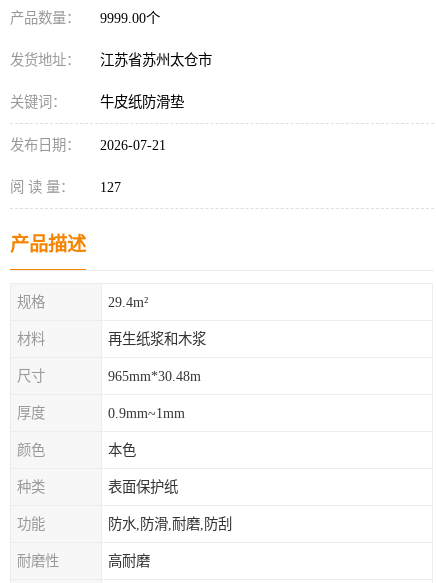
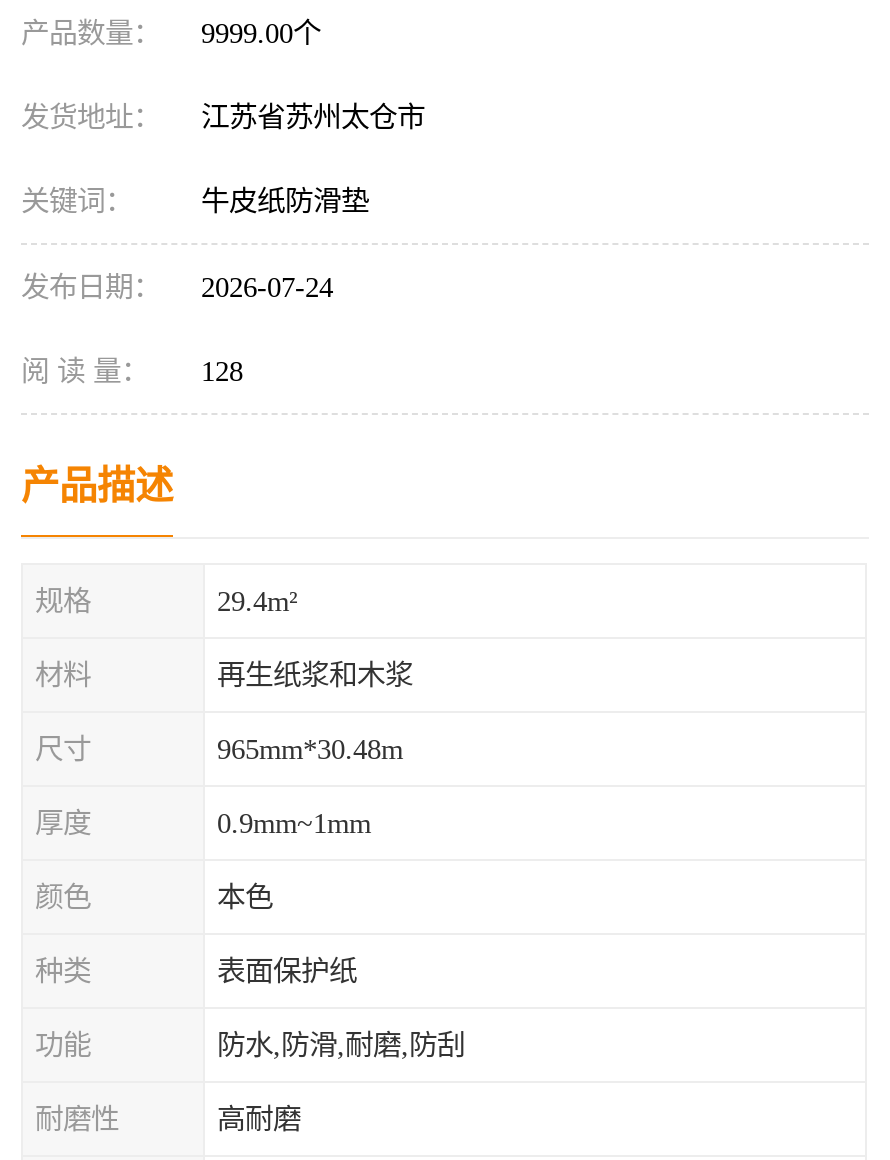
- 发布日期： 2026-07-21
+ 发布日期： 2026-07-24

- 阅 读 量： 127
+ 阅 读 量： 128
